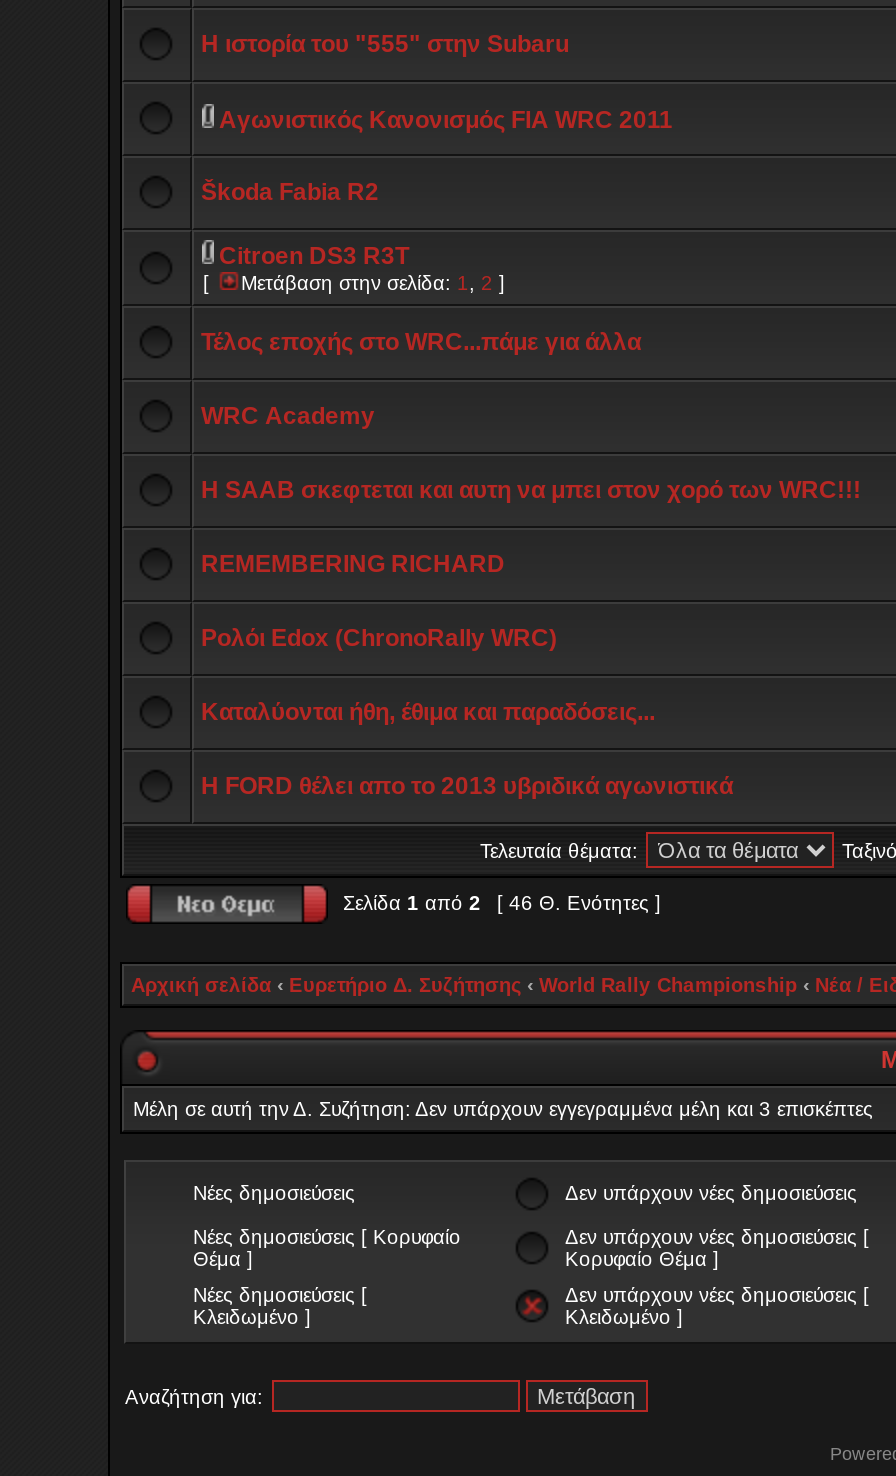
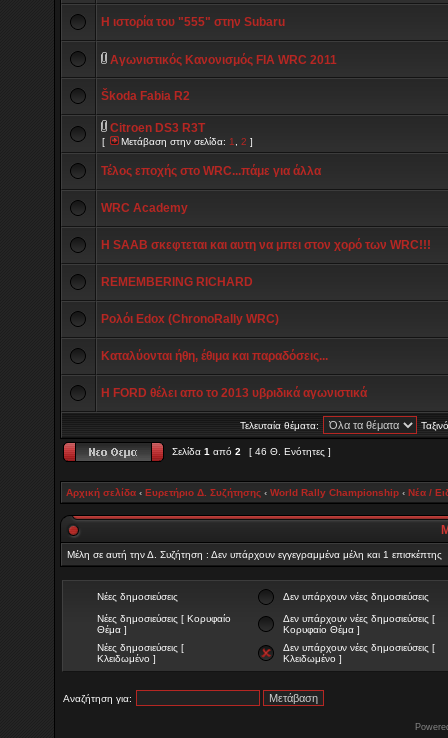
- Μέλη σε αυτή την Δ. Συζήτηση: Δεν υπάρχουν εγγεγραμμένα μέλη και 3 επισκέπτες
+ Μέλη σε αυτή την Δ. Συζήτηση : Δεν υπάρχουν εγγεγραμμένα μέλη και 1 επισκέπτης
